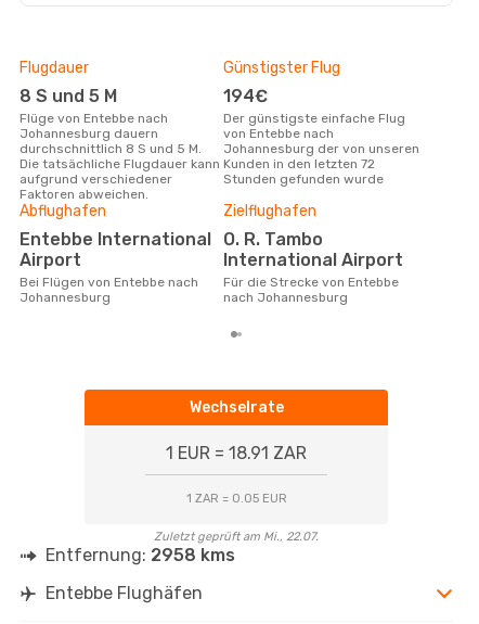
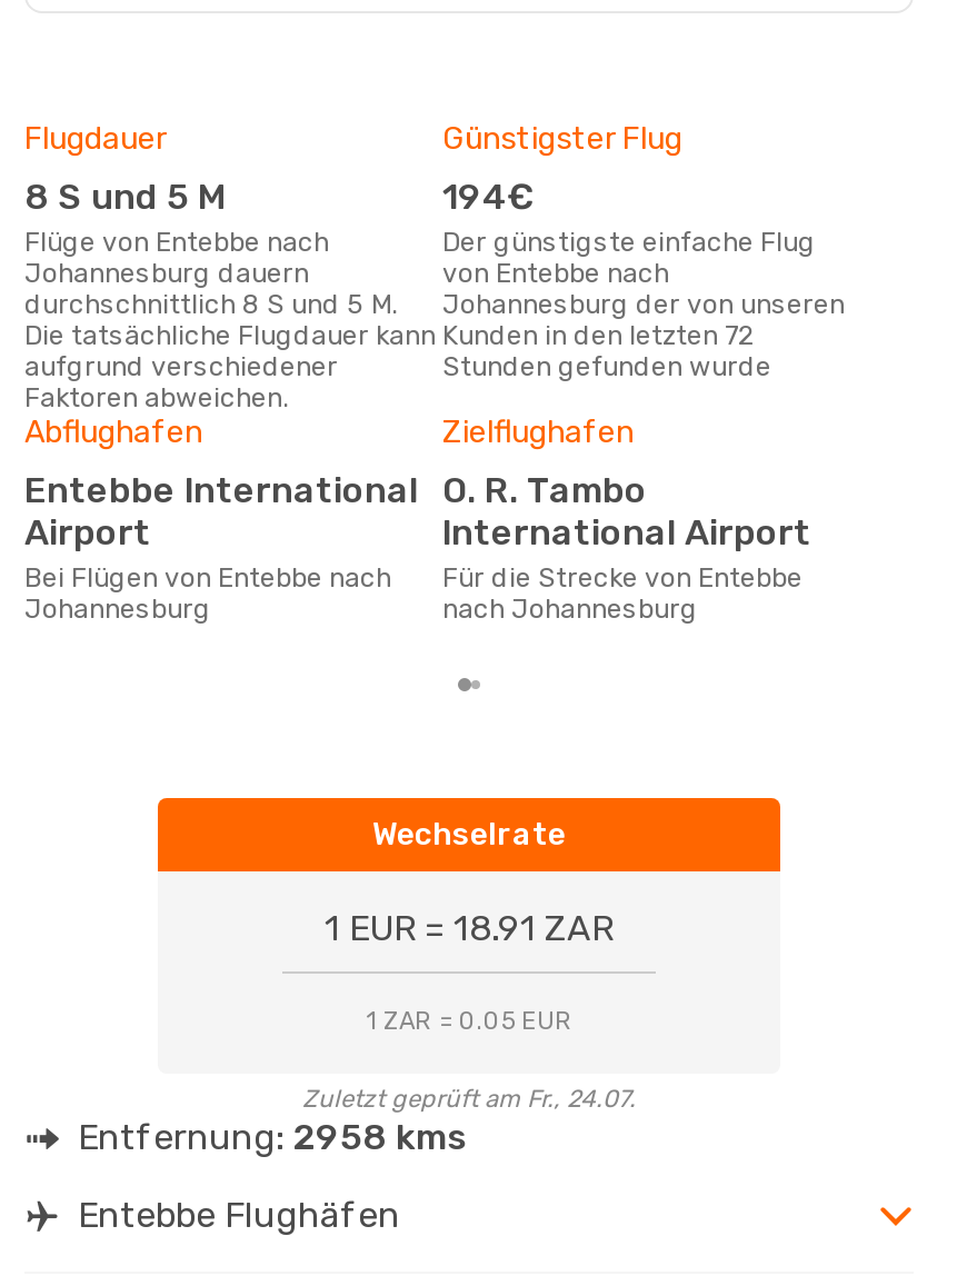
- Zuletzt geprüft am Mi., 22.07.
+ Zuletzt geprüft am Fr., 24.07.
